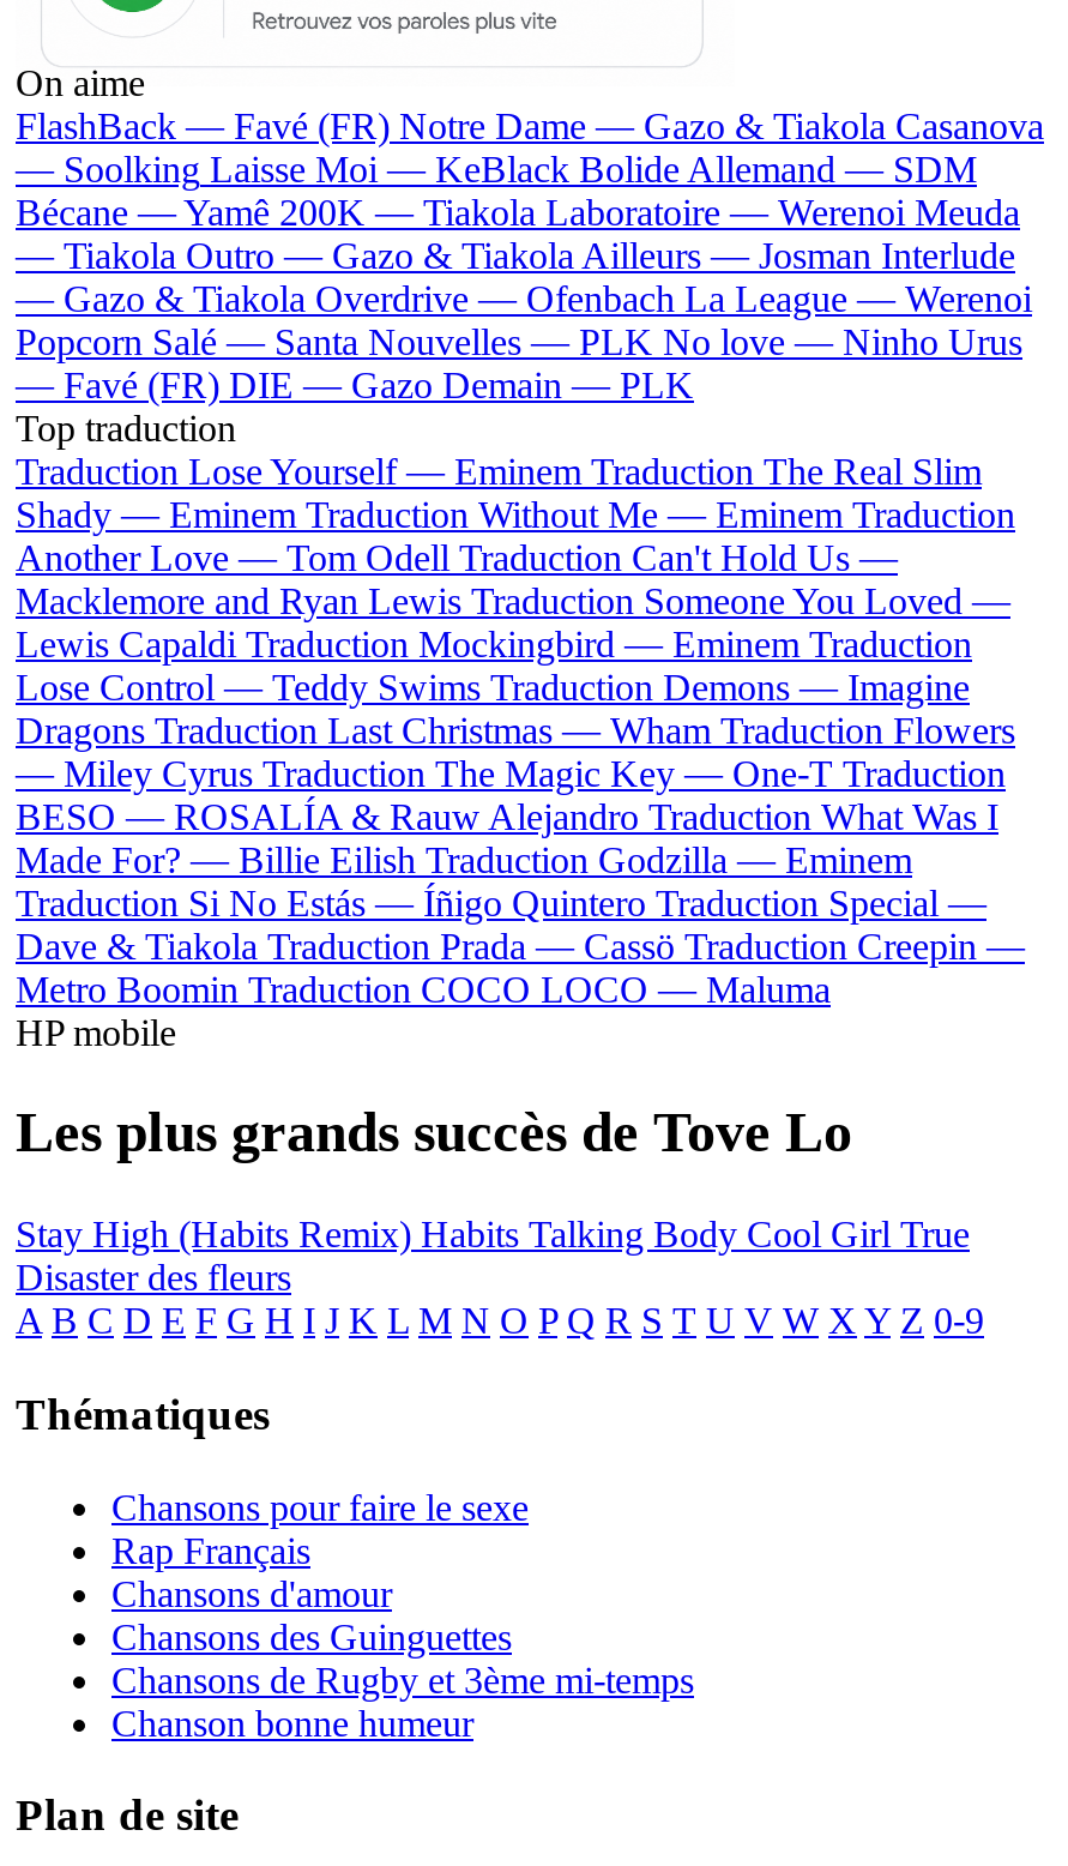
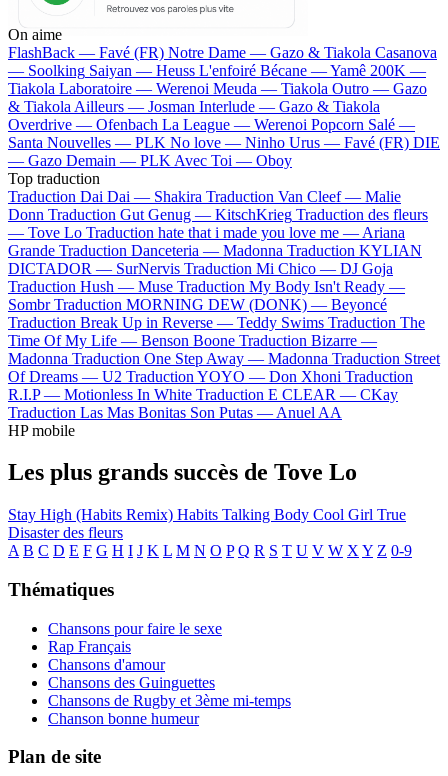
- — Soolking Laisse Moi — KeBlack Bolide Allemand — SDM
- Bécane — Yamê 200K — Tiakola Laboratoire — Werenoi Meuda
- — Tiakola Outro — Gazo & Tiakola Ailleurs — Josman Interlude
- — Gazo & Tiakola Overdrive — Ofenbach La League — Werenoi
- Popcorn Salé — Santa Nouvelles — PLK No love — Ninho Urus
- —Favé (FR) DIE — Gazo Demain — PLK
+ — Soolking Saiyan — Heuss L'enfoiré Bécane — Yamê 200K —
+ Tiakola Laboratoire — Werenoi Meuda — Tiakola Outro — Gazo
+ & Tiakola Ailleurs — Josman Interlude — Gazo & Tiakola
+ Overdrive — Ofenbach La League — Werenoi Popcorn Salé —
+ Santa Nouvelles — PLK No love — Ninho Urus — Favé (FR) DIE
+ — Gazo Demain — PLK Avec Toi — Oboy

- Traduction Lose Yourself — Eminem Traduction The Real Slim
- Shady — Eminem Traduction Without Me — Eminem Traduction
- Another Love — Tom Odell Traduction Can't Hold Us —
- Macklemore and Ryan Lewis Traduction Someone You Loved —
- Lewis Capaldi Traduction Mockingbird — Eminem Traduction
- Lose Control — Teddy Swims Traduction Demons — Imagine
- Dragons Traduction Last Christmas — Wham Traduction Flowers
- — Miley Cyrus Traduction The Magic Key — One-T Traduction
- BESO — ROSALÍA & Rauw Alejandro Traduction What Was I
- Made For? — Billie Eilish Traduction Godzilla — Eminem
- Traduction Si No Estás — Íñigo Quintero Traduction Special —
- Dave & Tiakola Traduction Prada — Cassö Traduction Creepin —
- Metro Boomin Traduction COCO LOCO — Maluma
+ Traduction Dai Dai — Shakira Traduction Van Cleef — Malie
+ Donn Traduction Gut Genug — KitschKrieg Traduction des fleurs
+ — Tove Lo Traduction hate that i made you love me — Ariana
+ Grande Traduction Danceteria — Madonna Traduction KYLIAN
+ DICTADOR — SurNervis Traduction Mi Chico — DJ Goja
+ Traduction Hush — Muse Traduction My Body Isn't Ready —
+ Sombr Traduction MORNING DEW (DONK) — Beyoncé
+ Traduction Break Up in Reverse — Teddy Swims Traduction The
+ Time Of My Life — Benson Boone Traduction Bizarre —
+ Madonna Traduction One Step Away — Madonna Traduction Street
+ Of Dreams — U2 Traduction YOYO — Don Xhoni Traduction
+ R.I.P — Motionless In White Traduction E CLEAR — CKay
+ Traduction Las Mas Bonitas Son Putas — Anuel AA
